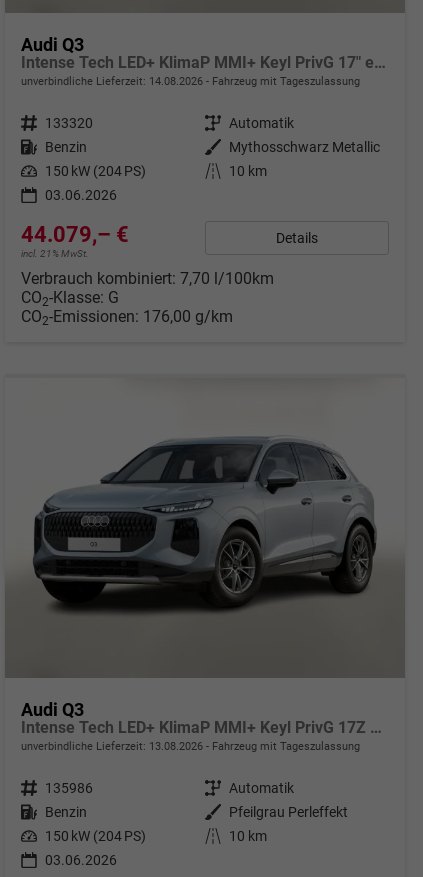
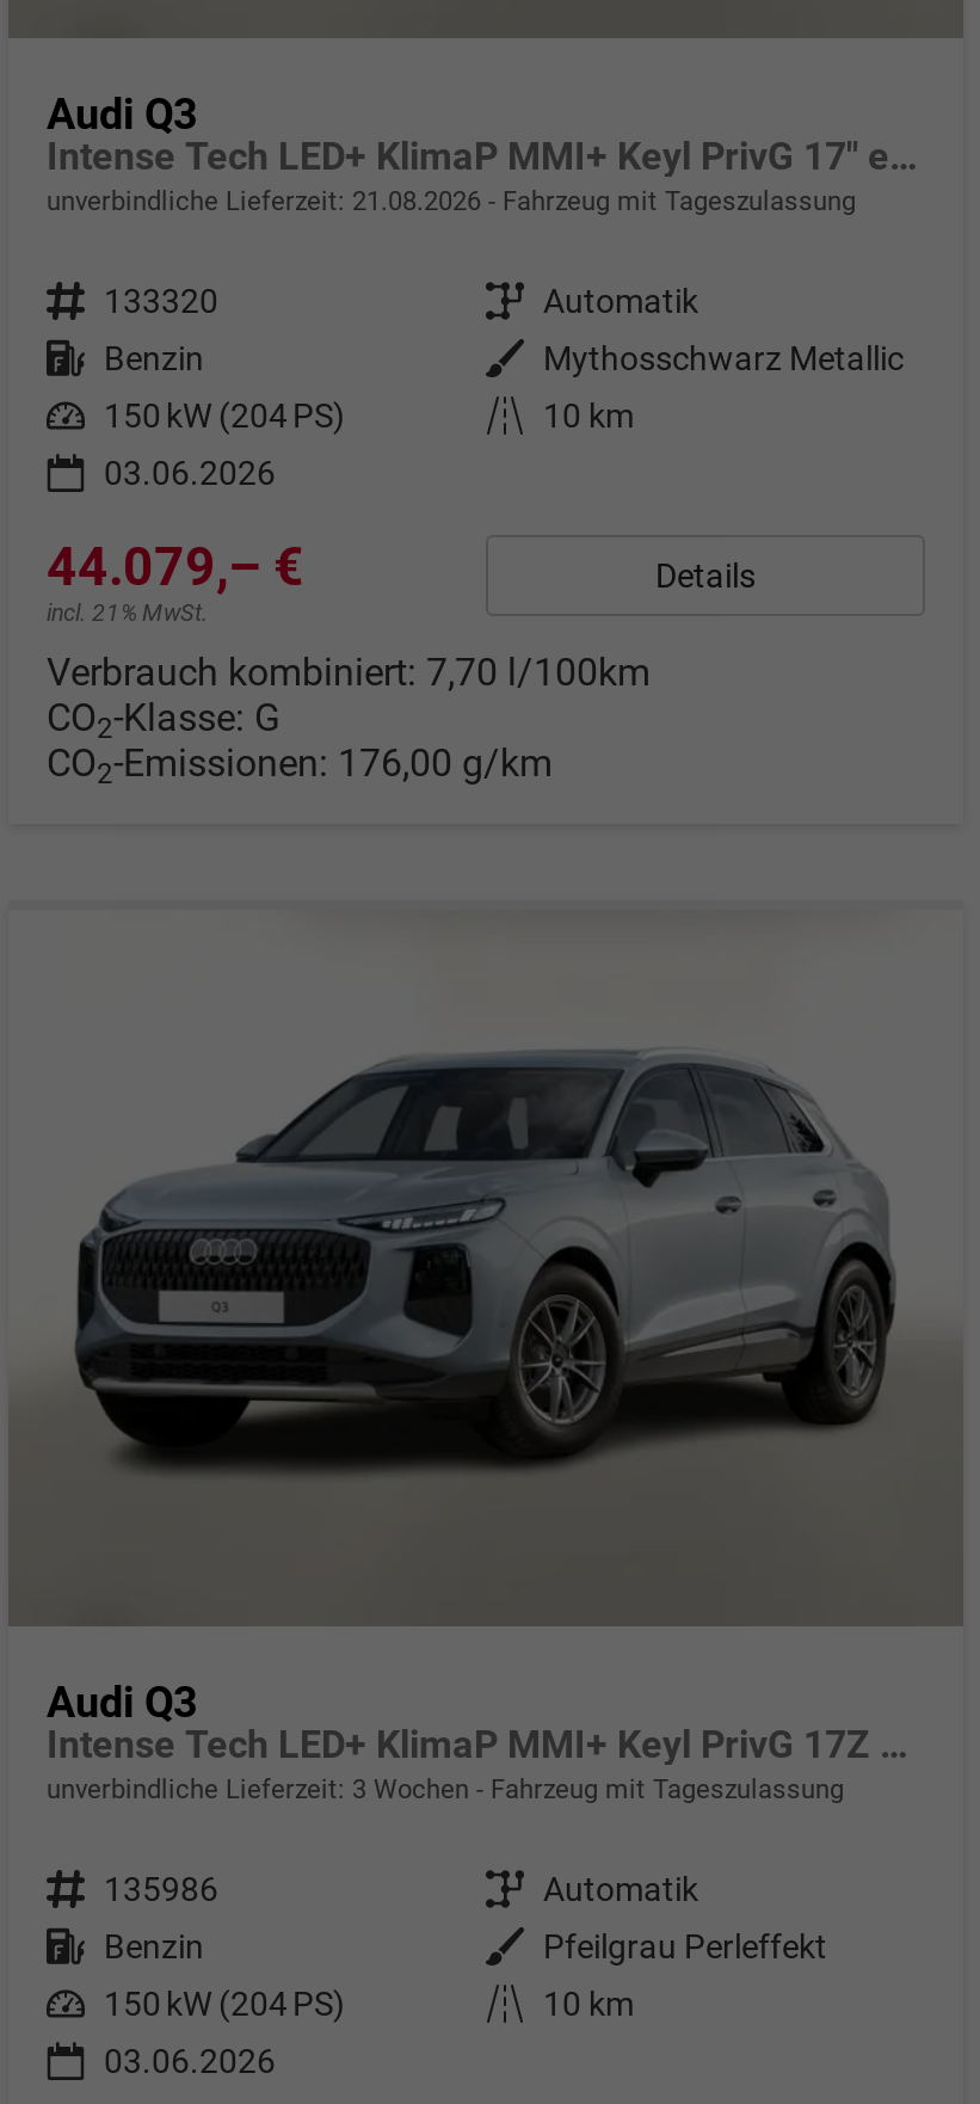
- unverbindliche Lieferzeit: 14.08.2026 Fahrzeug mit Tageszulassung
+ unverbindliche Lieferzeit: 21.08.2026 Fahrzeug mit Tageszulassung

- unverbindliche Lieferzeit: 13.08.2026 Fahrzeug mit Tageszulassung
+ unverbindliche Lieferzeit: 3 Wochen Fahrzeug mit Tageszulassung
